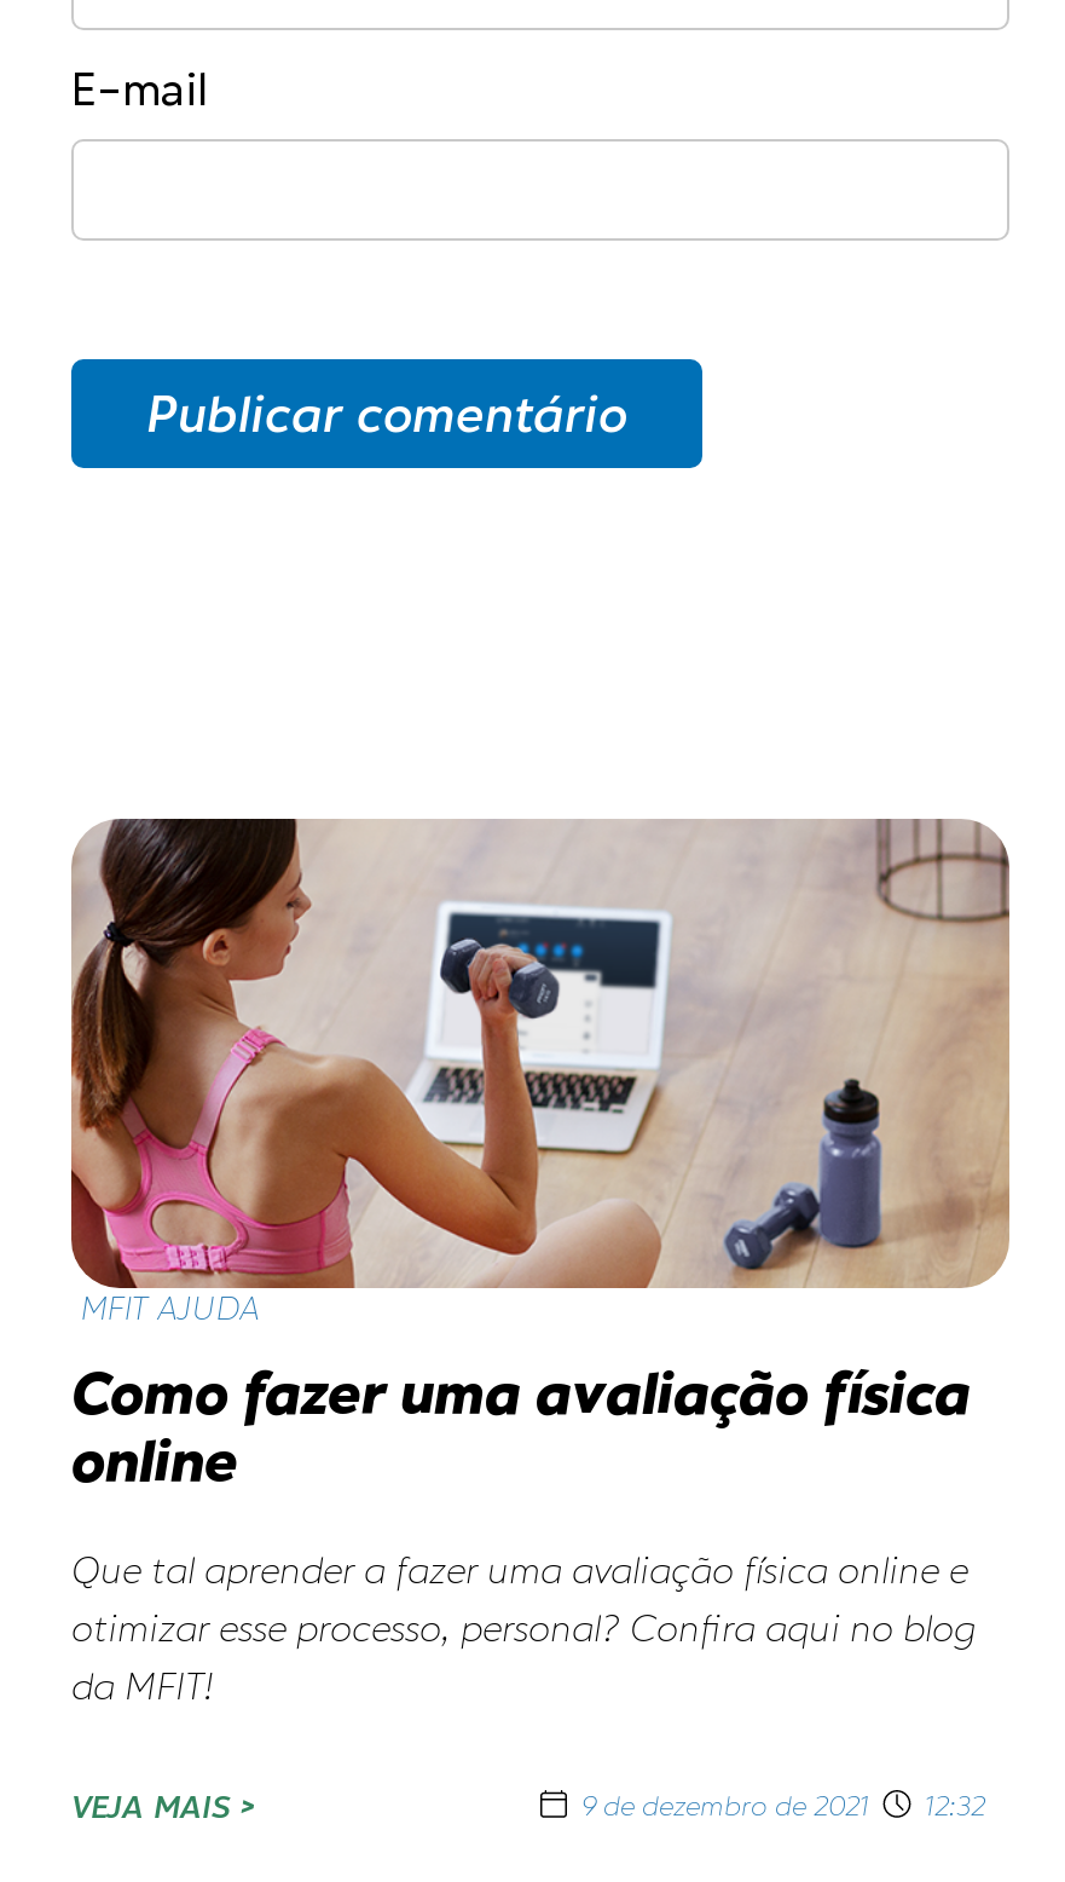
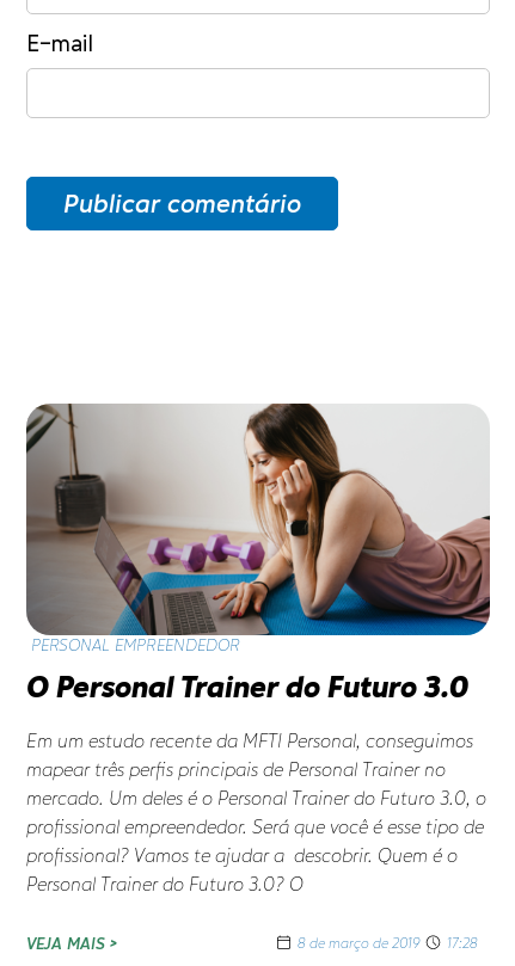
- [image]
- MFIT AJUDA
+ [image]
+ PERSONAL EMPREENDEDOR

- Como fazer uma avaliação física
- online
+ O Personal Trainer do Futuro 3.0

- Que tal aprender a fazer uma avaliação física online e
- otimizar esse processo, personal? Confira aqui no blog
- da MFIT!
+ Em um estudo recente da MFTI Personal, conseguimos
+ mapear três perfis principais de Personal Trainer no
+ mercado. Um deles é o Personal Trainer do Futuro 3.0, o
+ profissional empreendedor. Será que você é esse tipo de
+ profissional? Vamos te ajudar a descobrir. Quem é o
+ Personal Trainer do Futuro 3.0? O

- 9 de dezembro de 2021
- 12:32
+ 8 de março de 2019
+ 17:28
